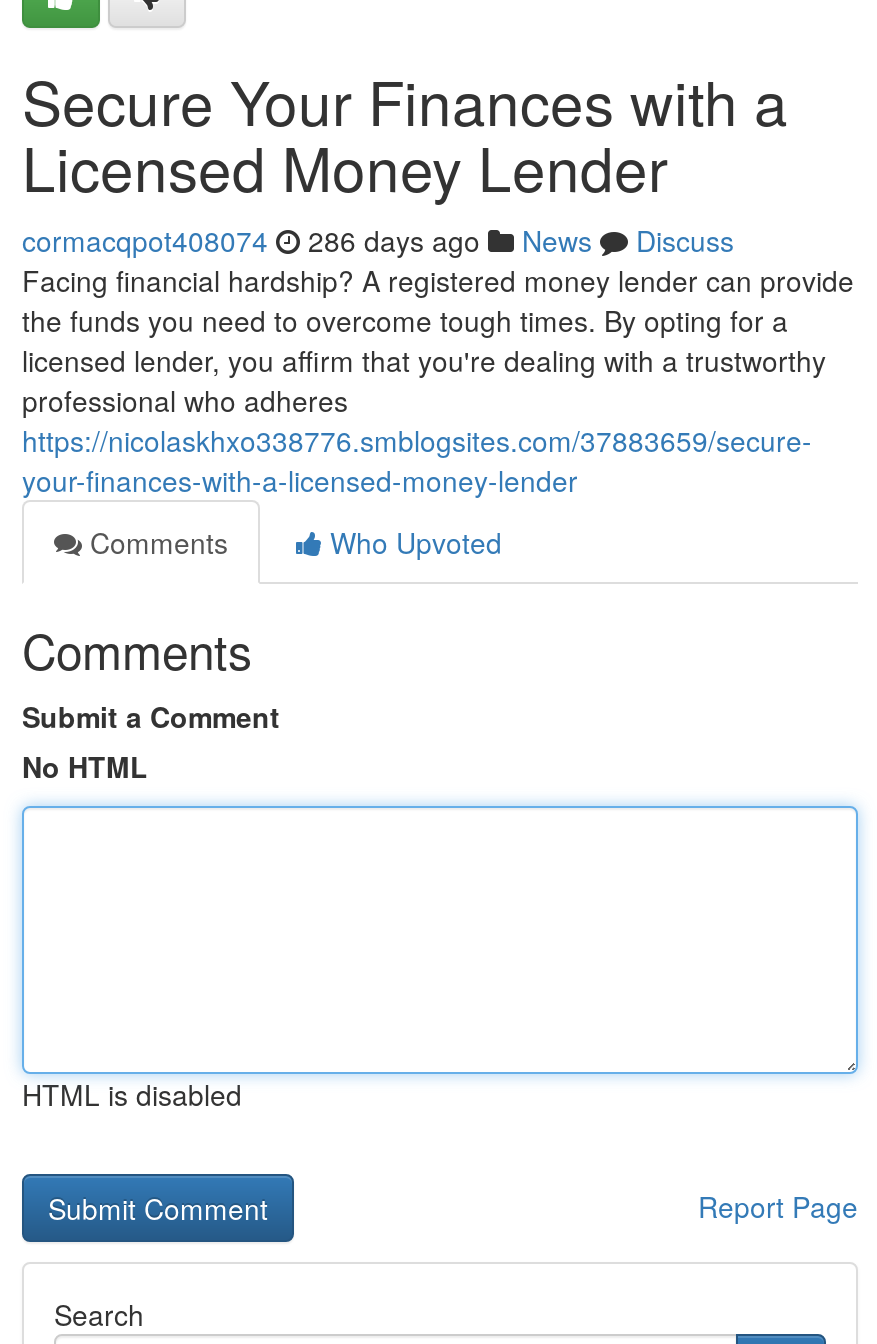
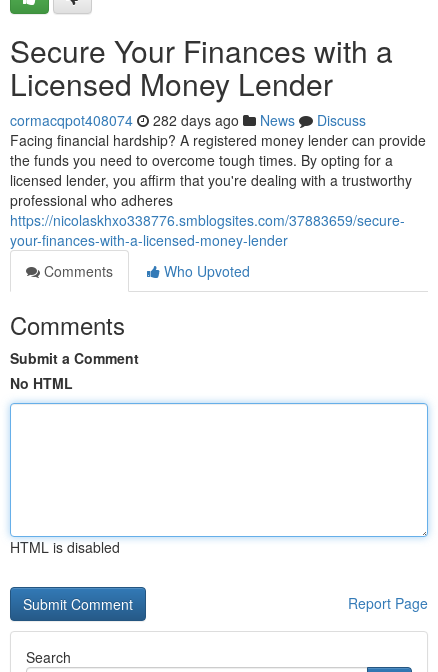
- cormacqpot408074 286 days ago News Discuss
+ cormacqpot408074 282 days ago News Discuss
